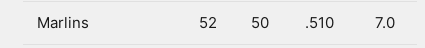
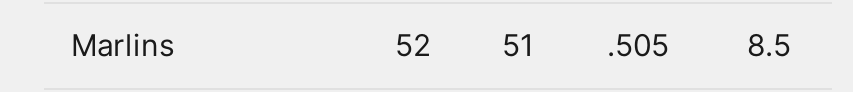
- 50
+ 51

- .510
+ .505

- 7.0
+ 8.5
